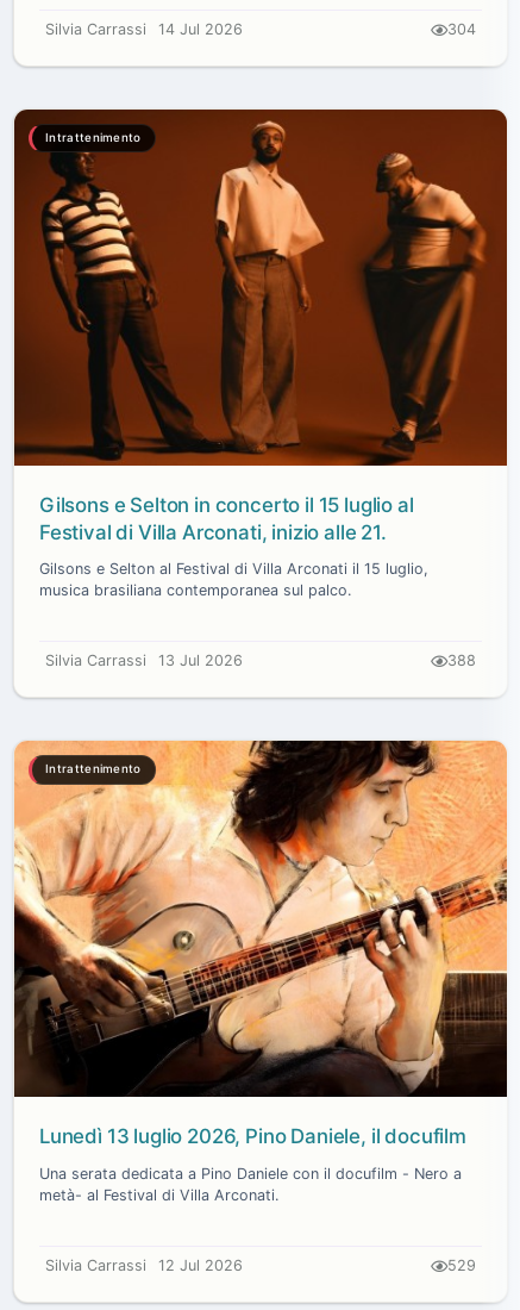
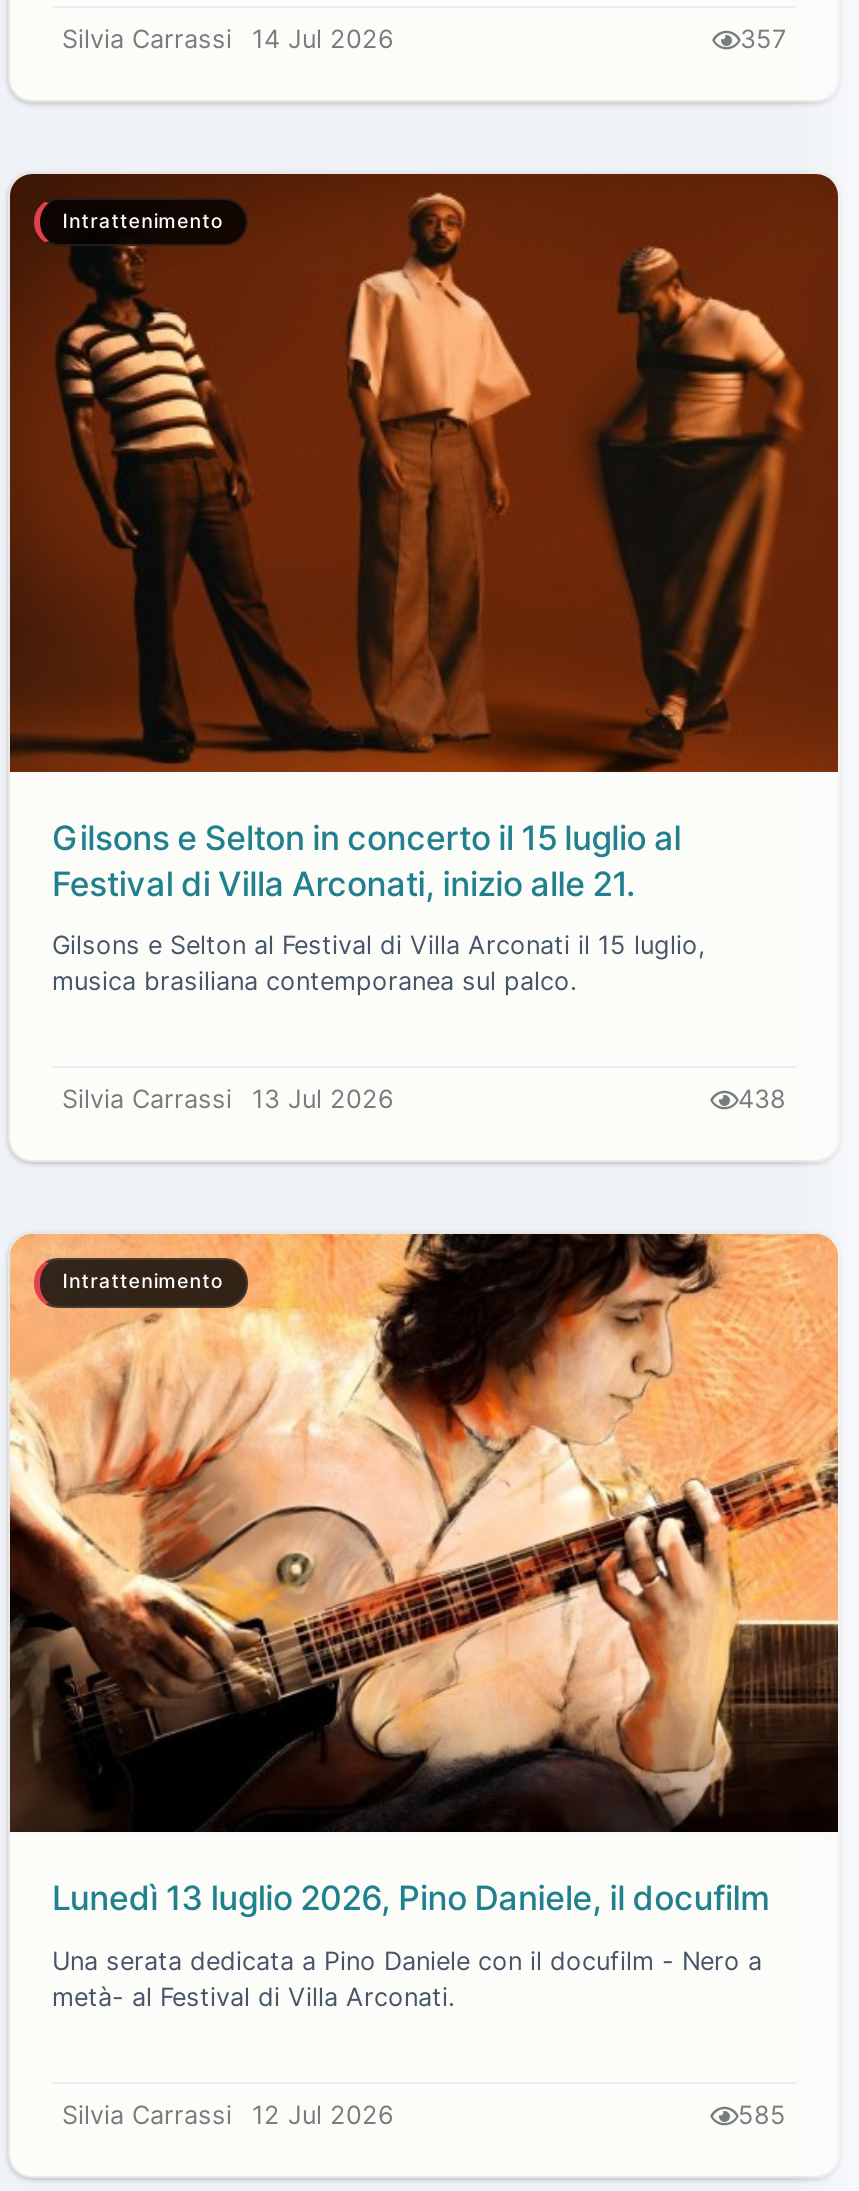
- 304
+ 357

- 388
+ 438

- 529
+ 585
